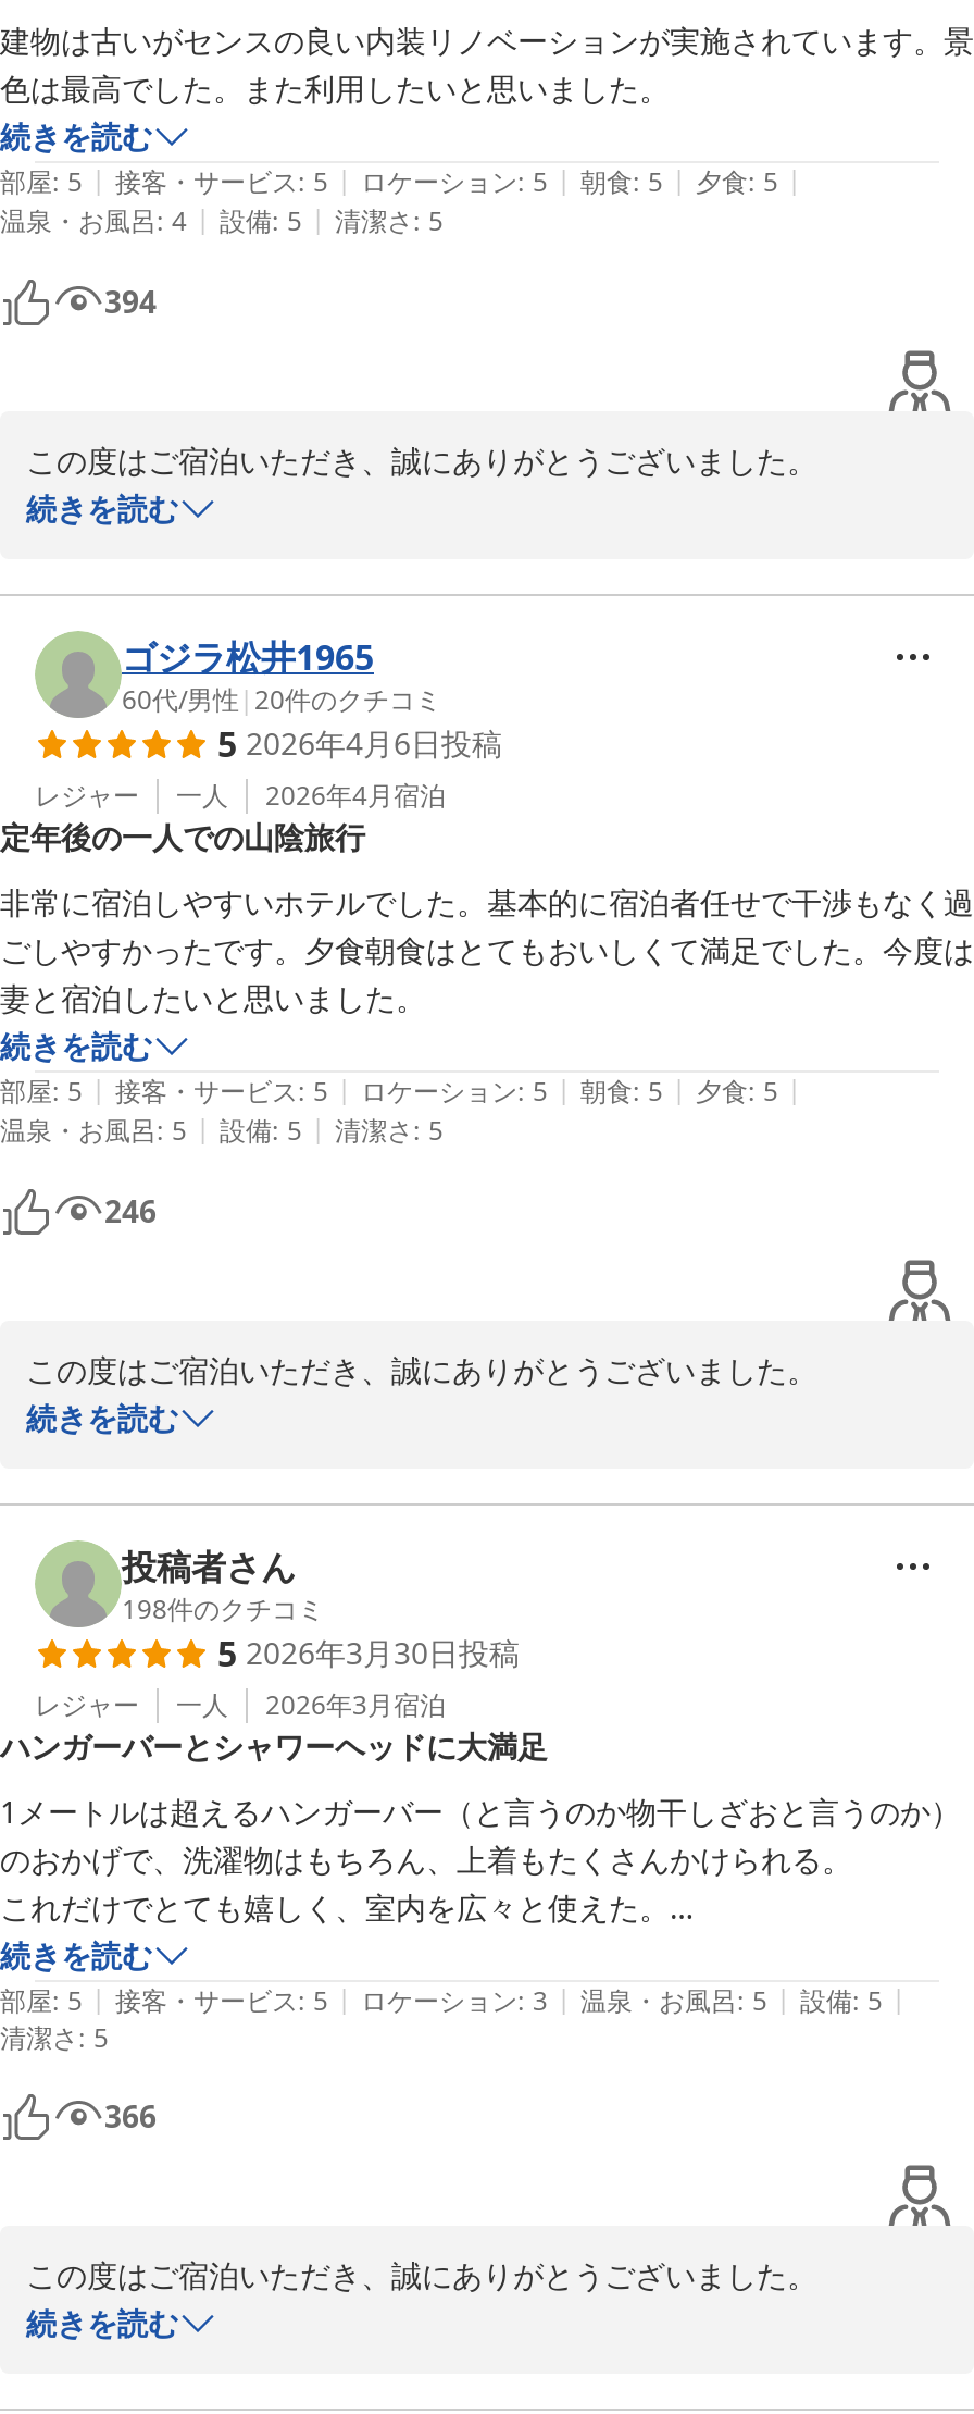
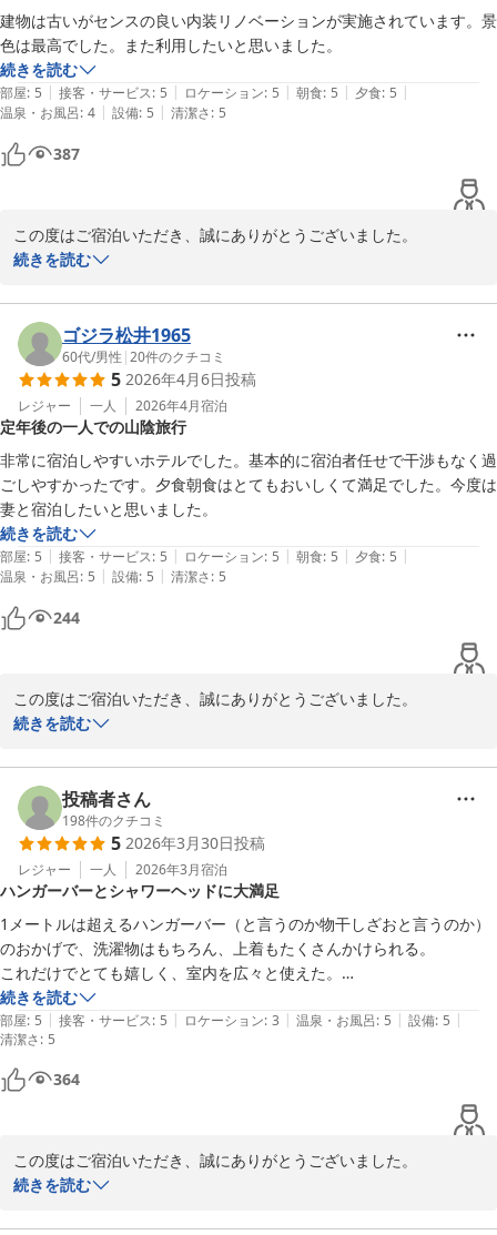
- 394
+ 387

- 246
+ 244

- 366
+ 364
